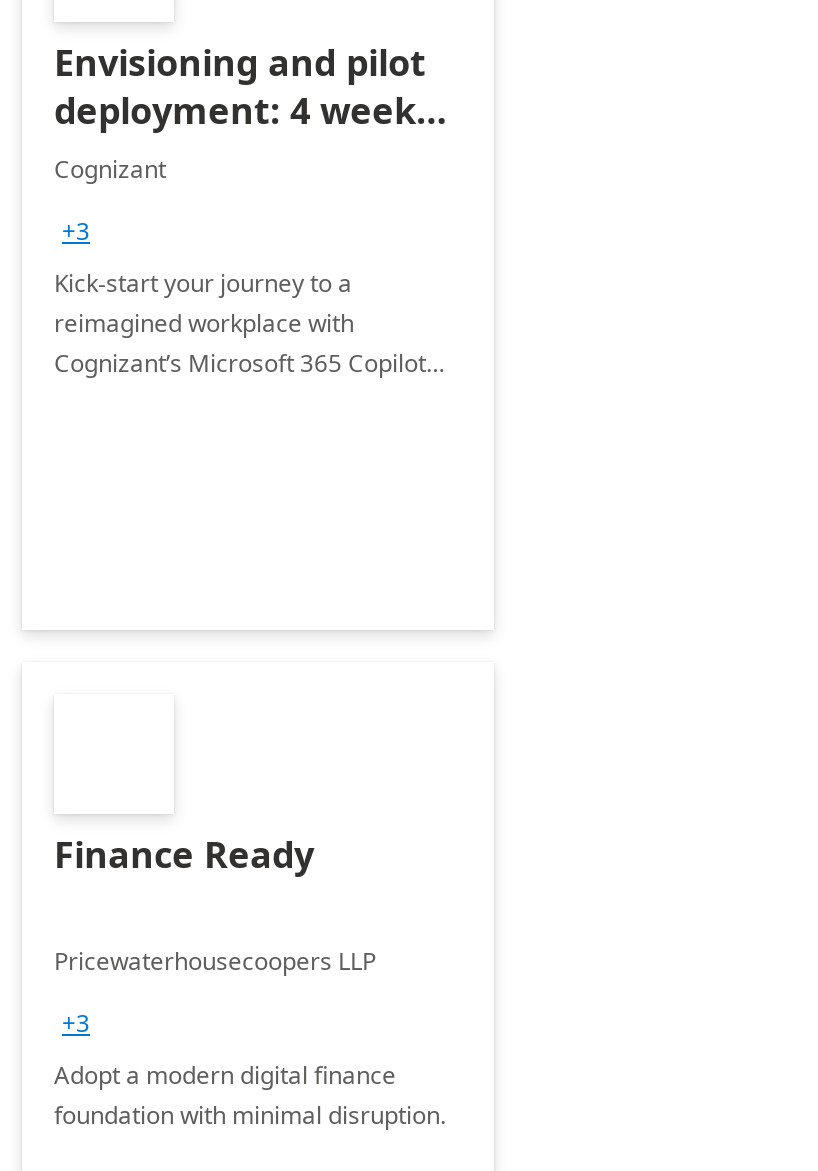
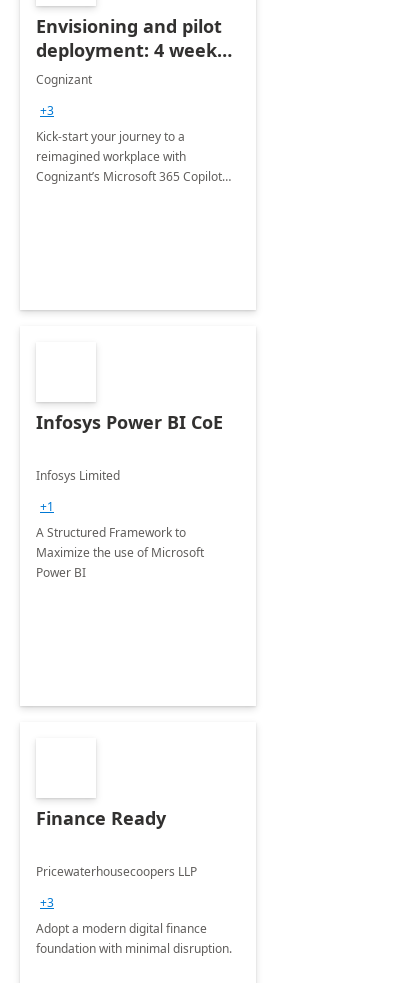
+ Infosys Power BI CoE
+ Infosys Limited
+ +1
+ A Structured Framework to
+ Maximize the use of Microsoft
+ Power BI
